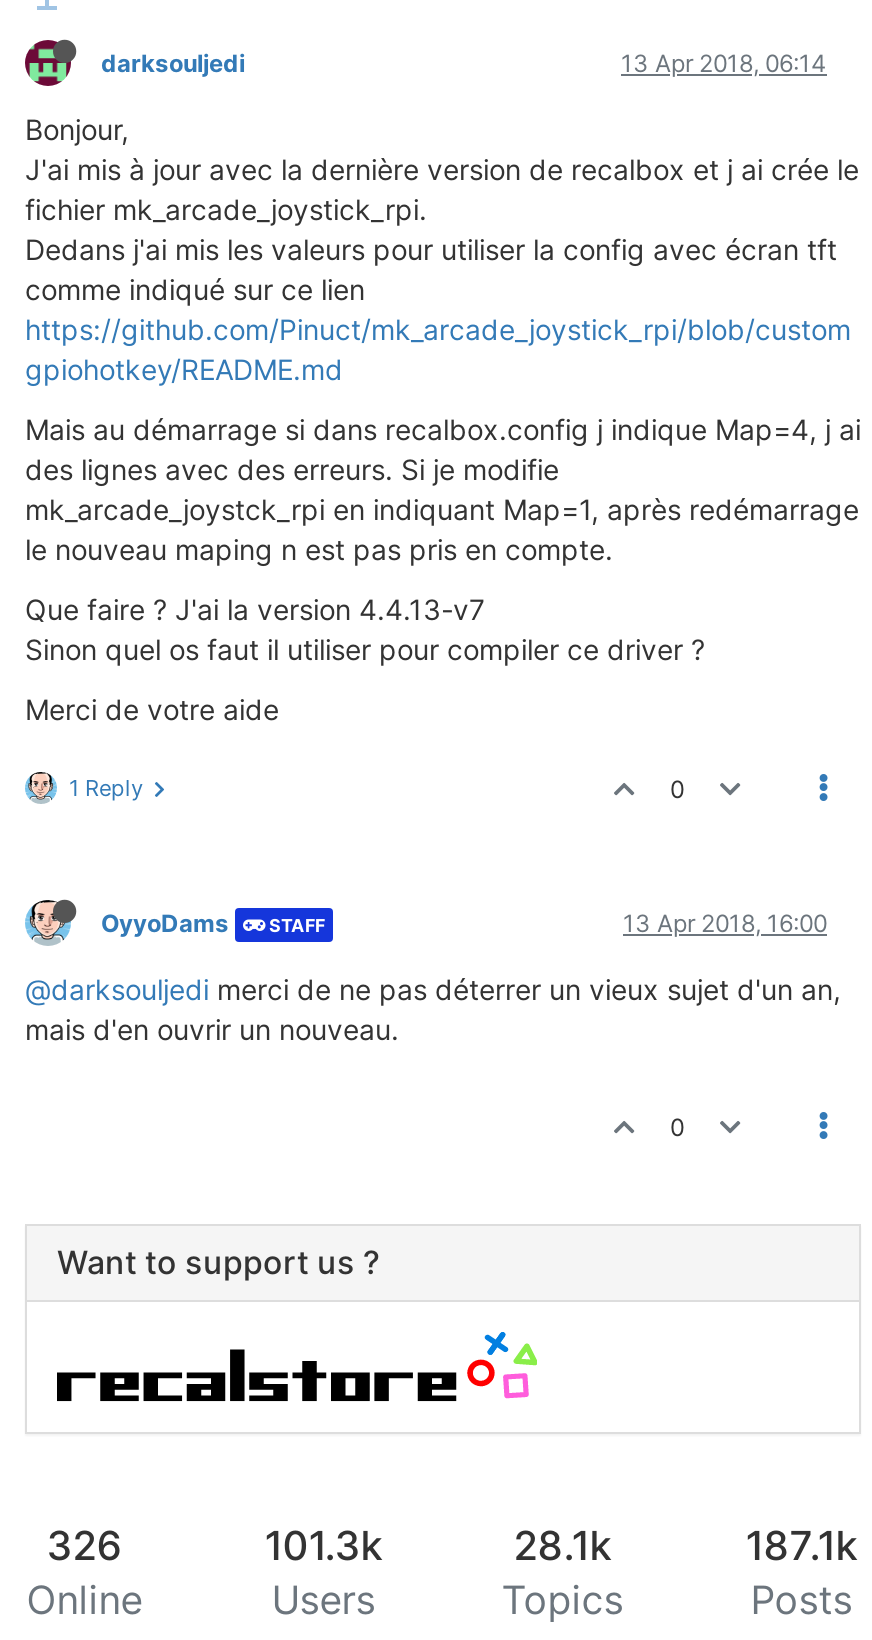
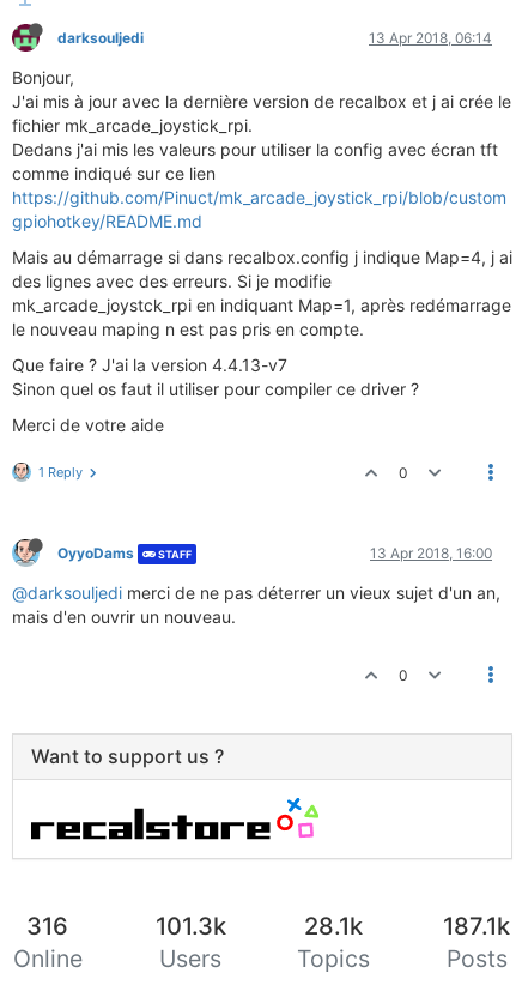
- 326
+ 316
